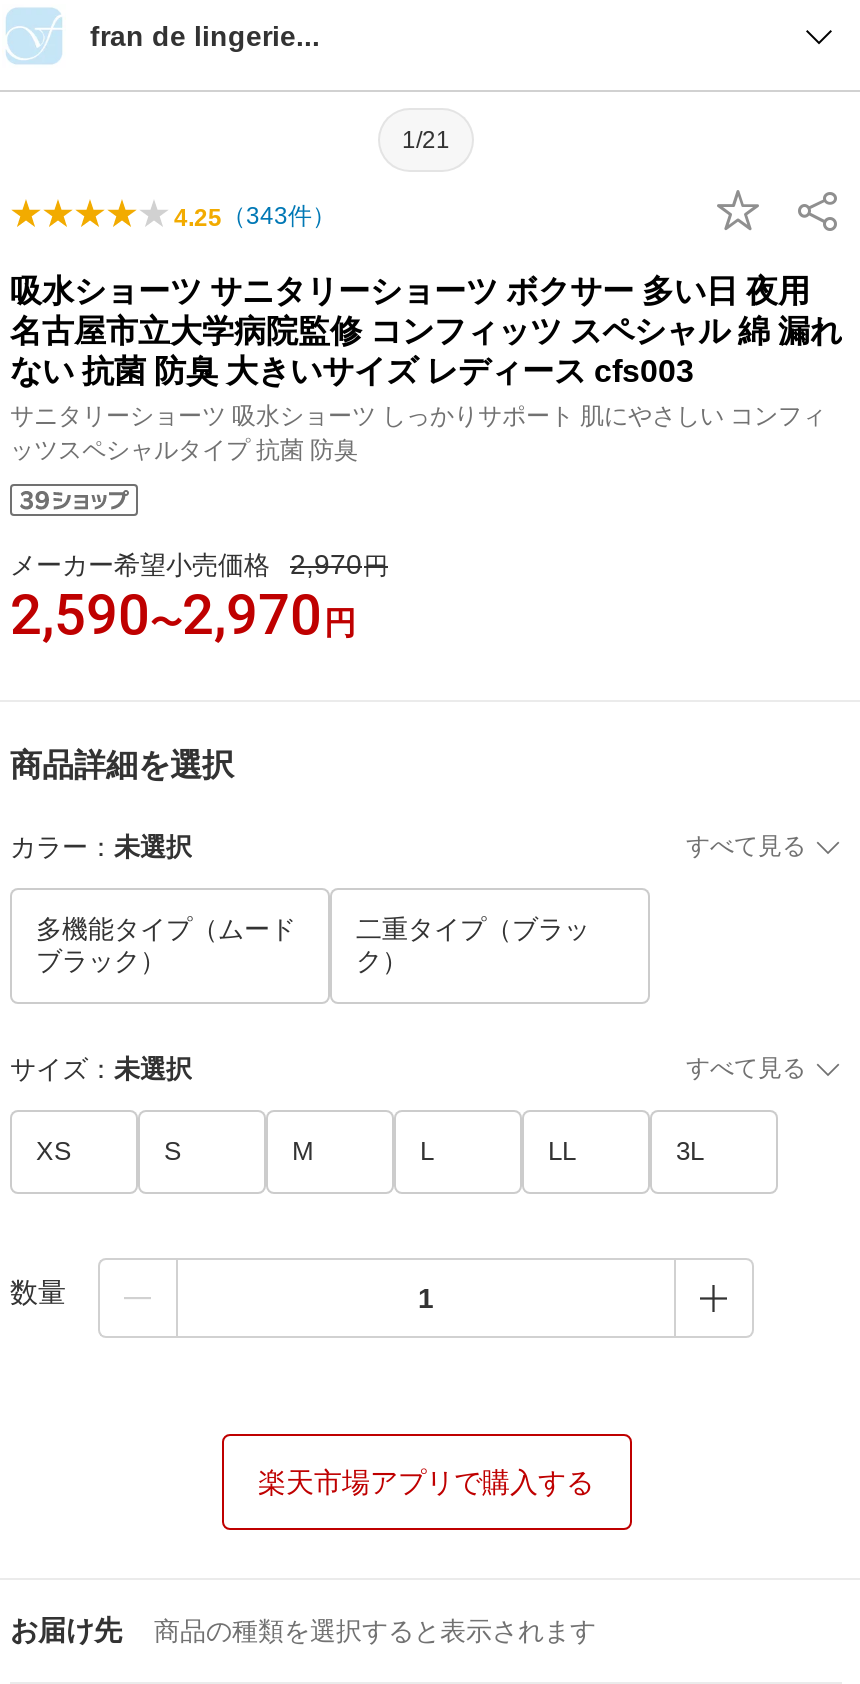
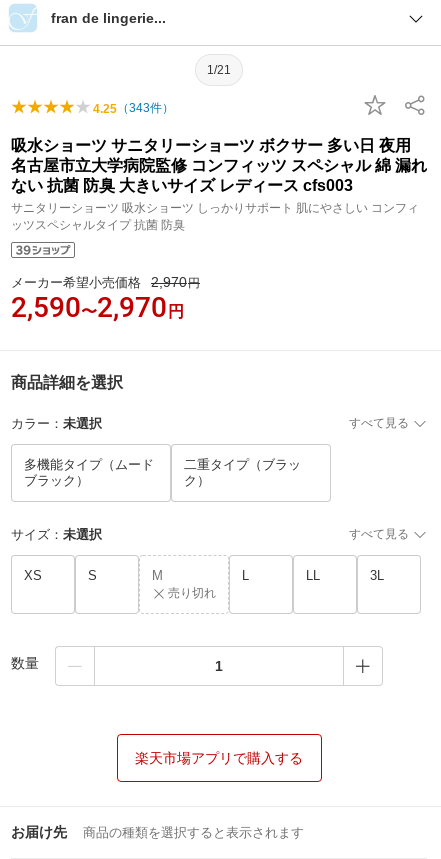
+ 売り切れ
